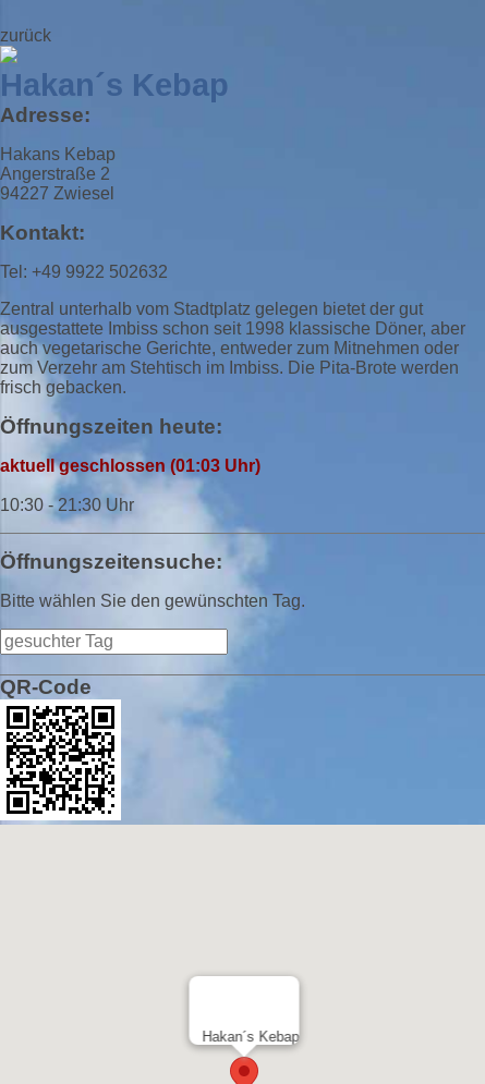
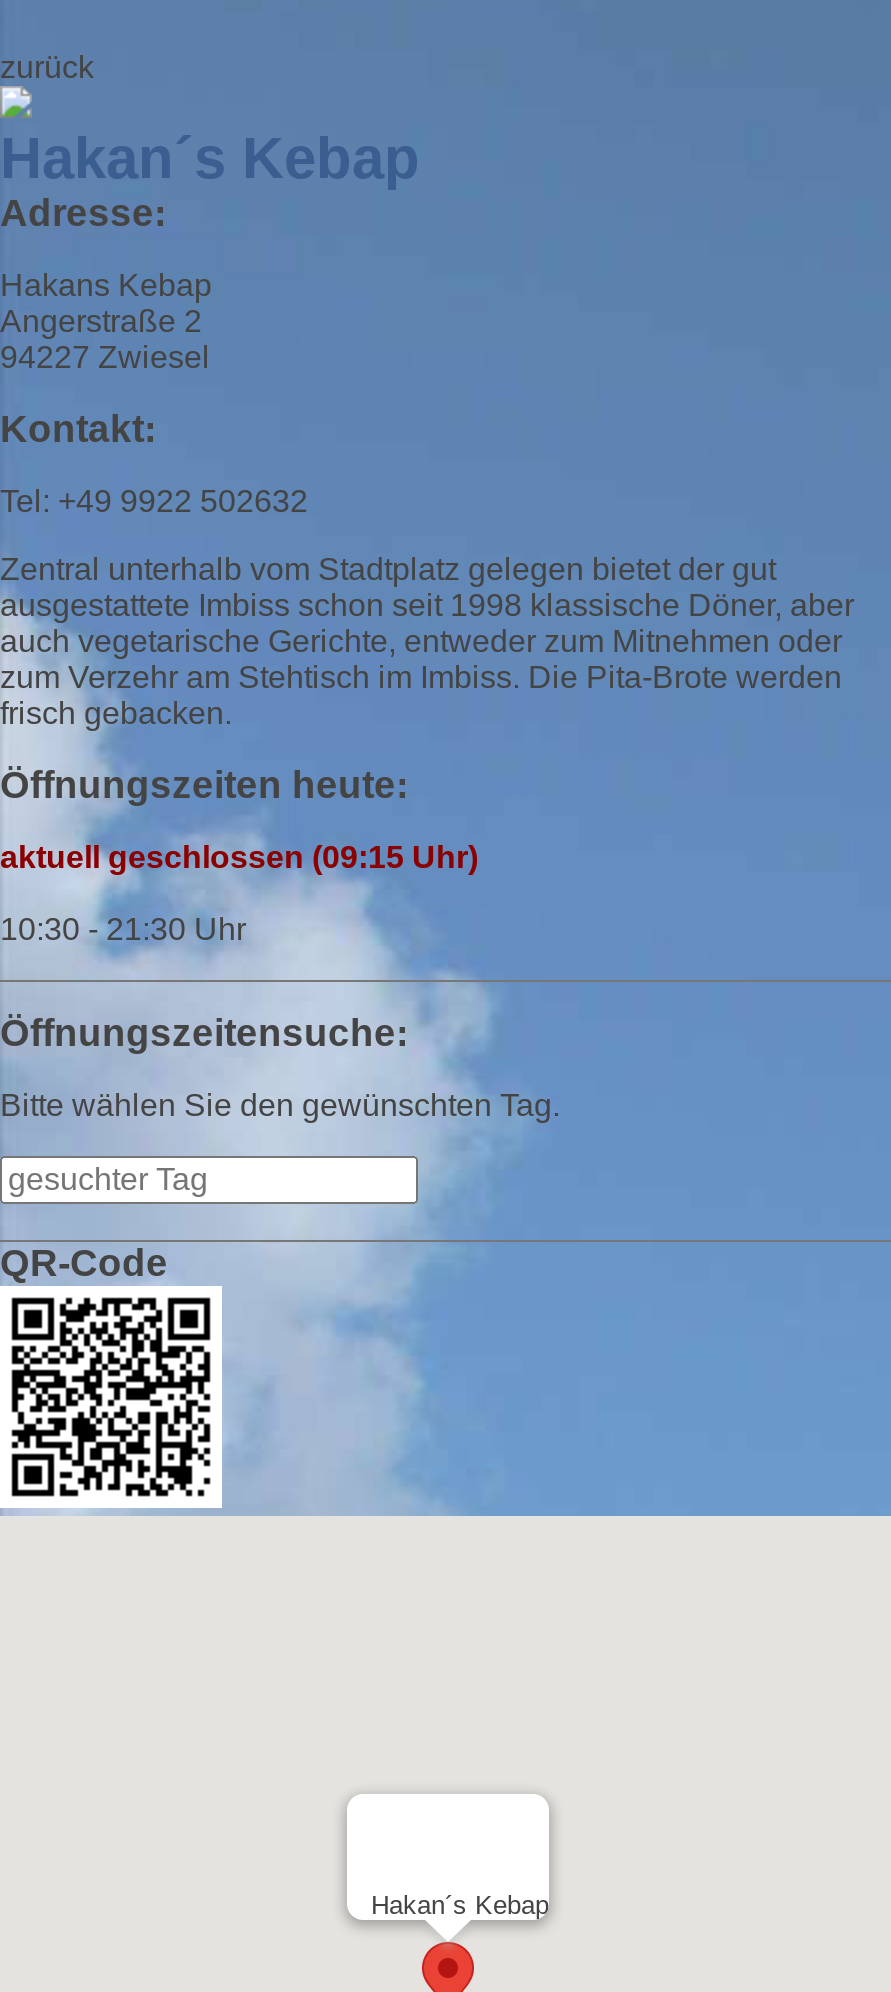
- aktuell geschlossen (01:03 Uhr)
+ aktuell geschlossen (09:15 Uhr)
